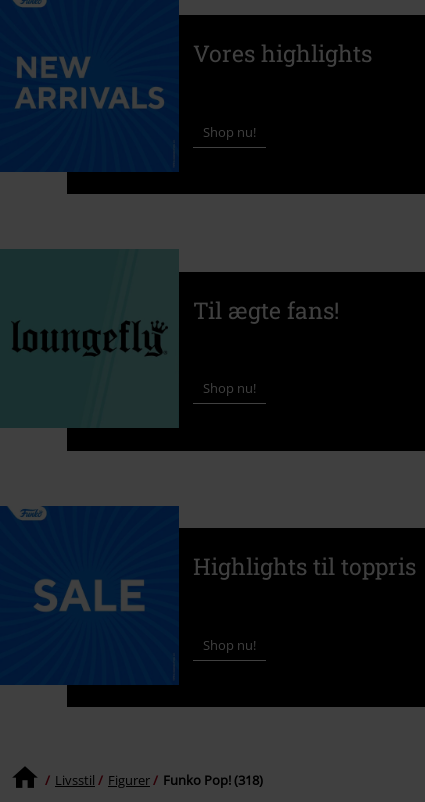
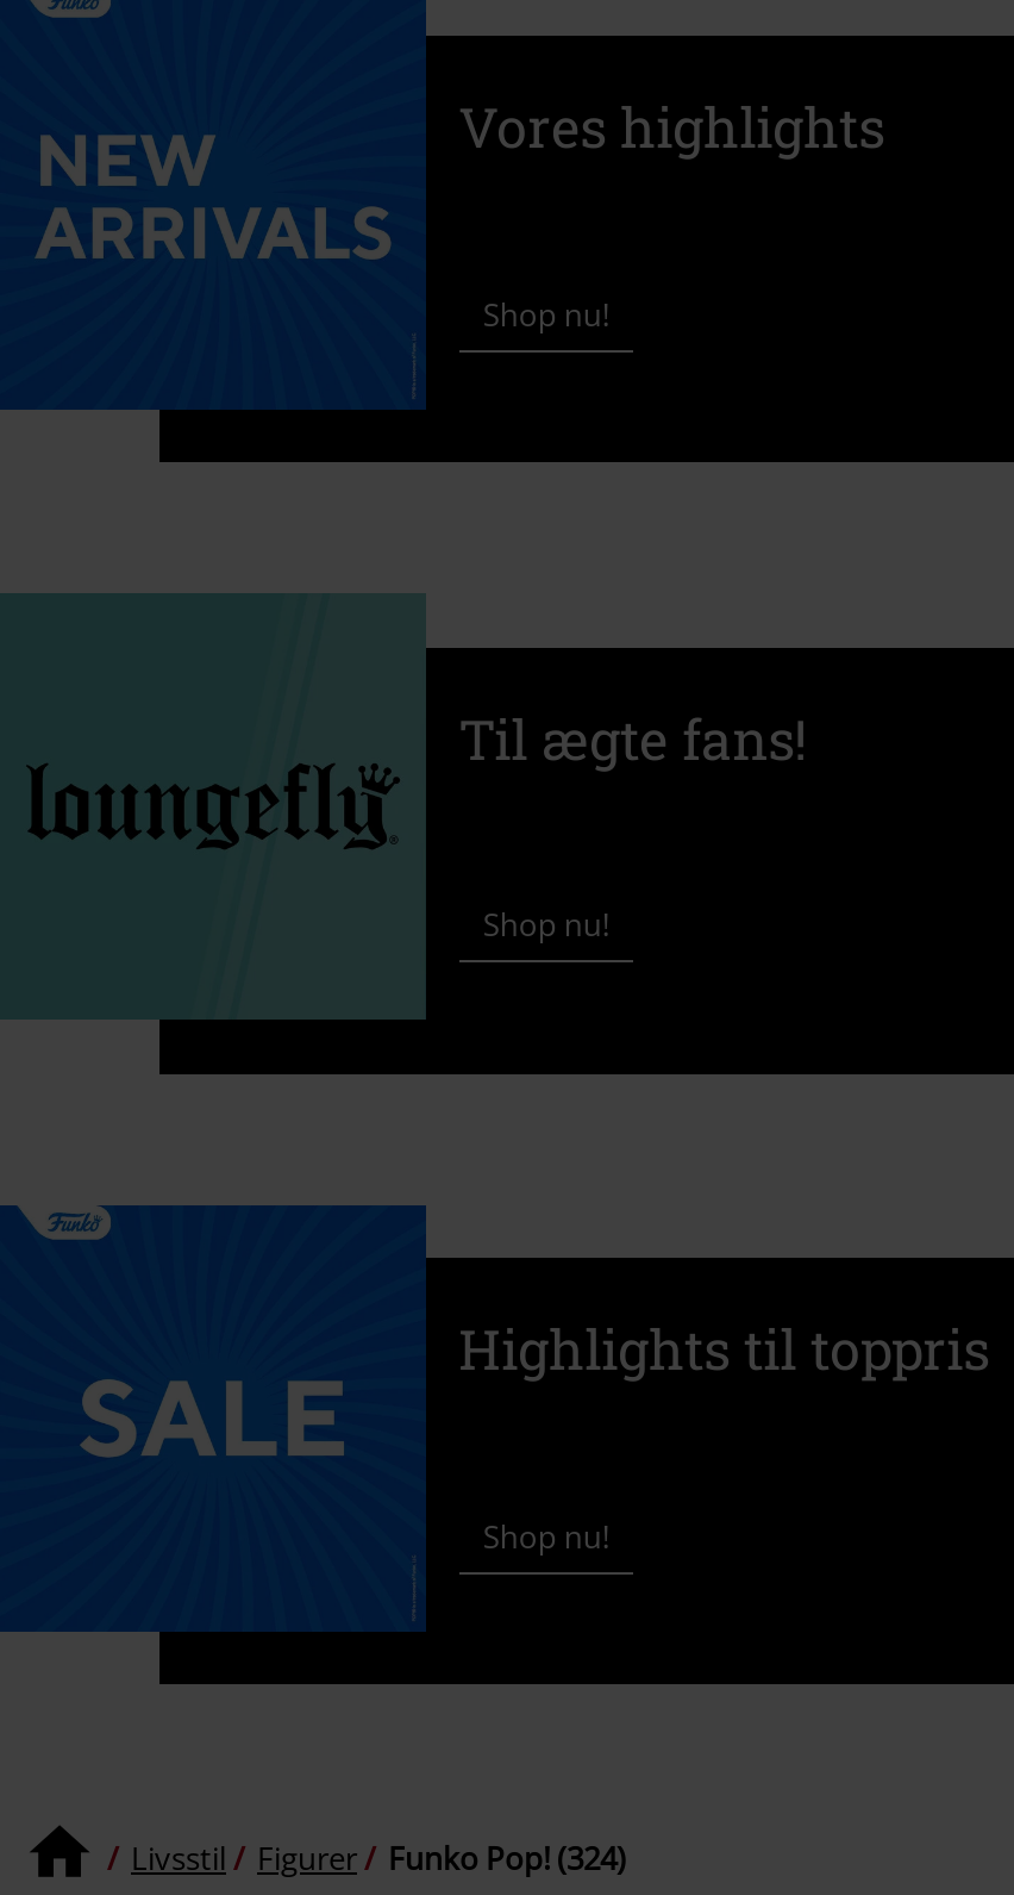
- Livsstil Figurer Funko Pop! (318)
+ Livsstil Figurer Funko Pop! (324)
